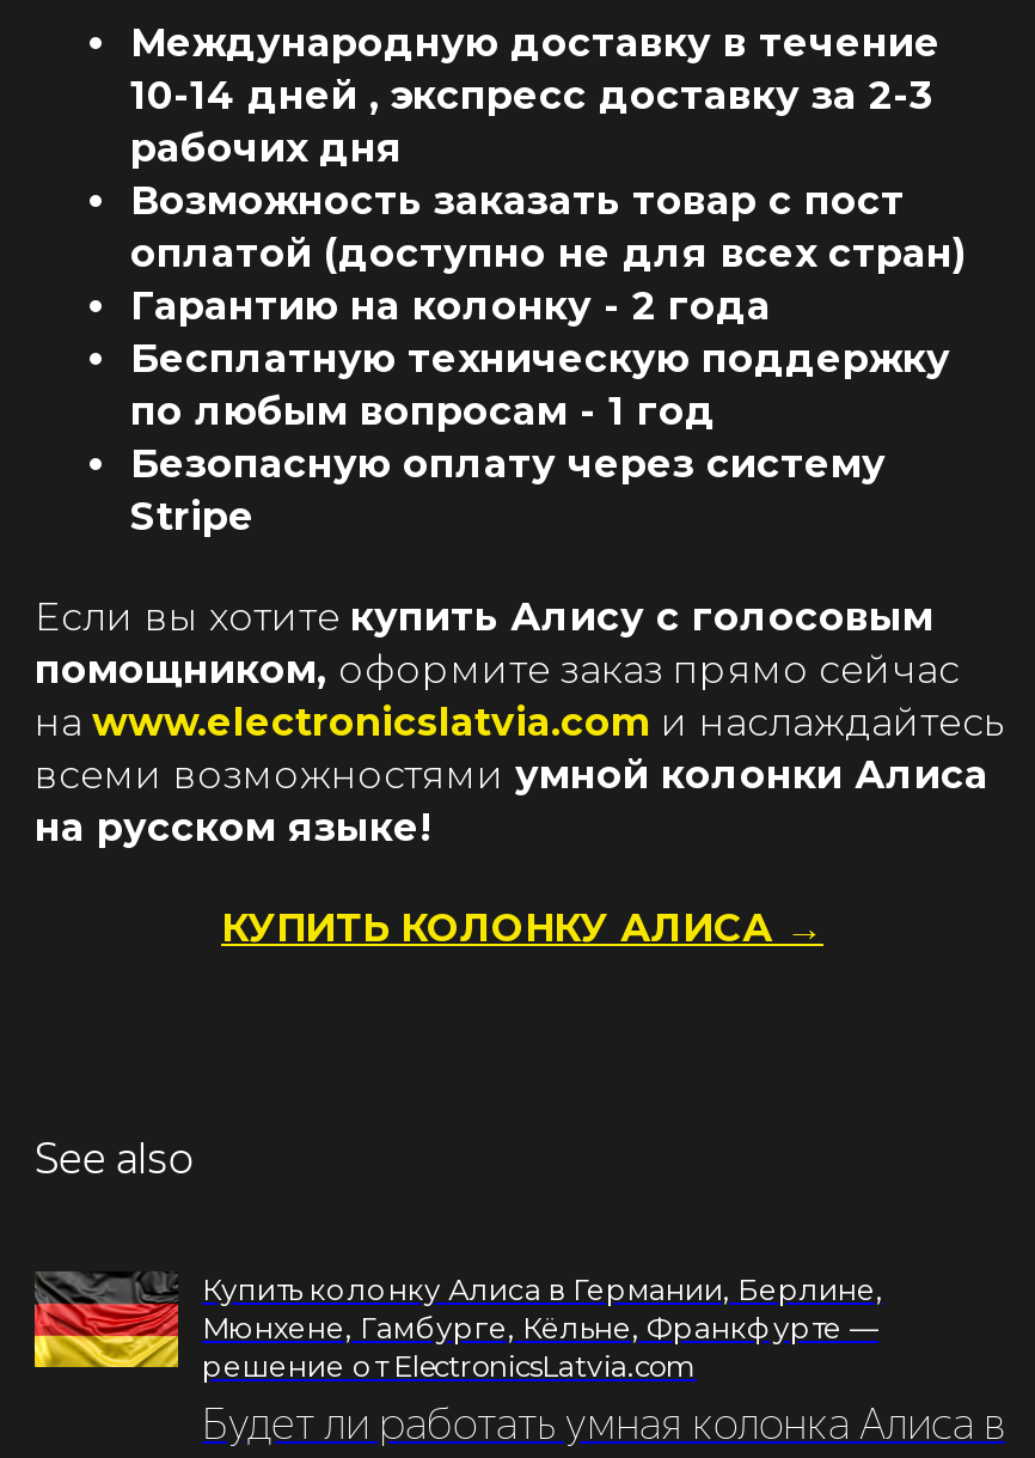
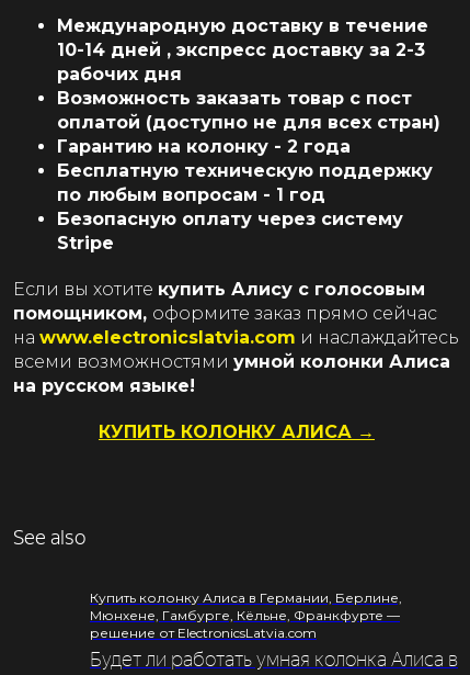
- [image]
